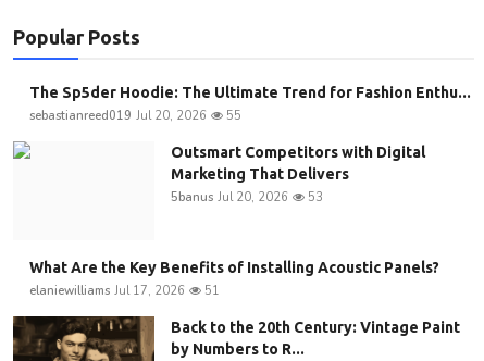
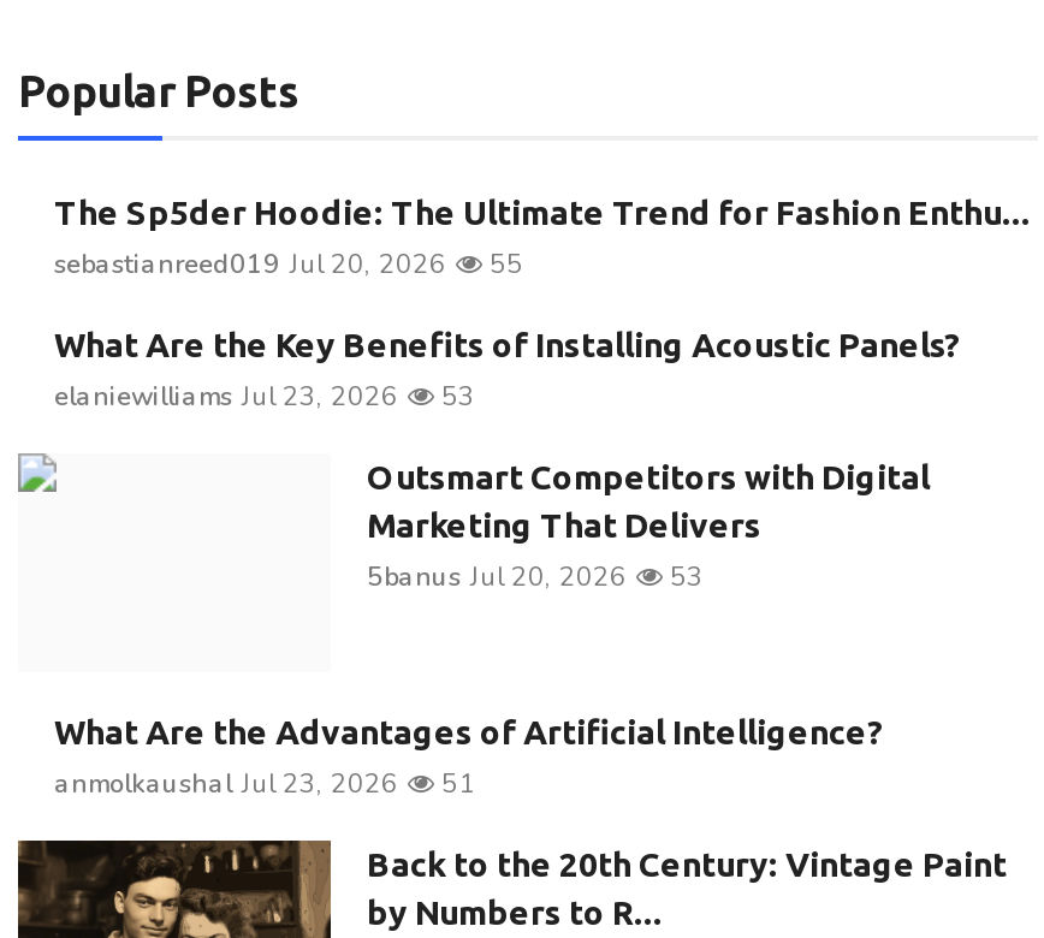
+ elaniewilliams Jul 23, 2026
+ 53

moved up: What Are the Key Benefits of Installing Acoustic Panels?

- elaniewilliams Jul 17, 2026
+ What Are the Advantages of Artificial Intelligence?
+ anmolkaushal Jul 23, 2026
